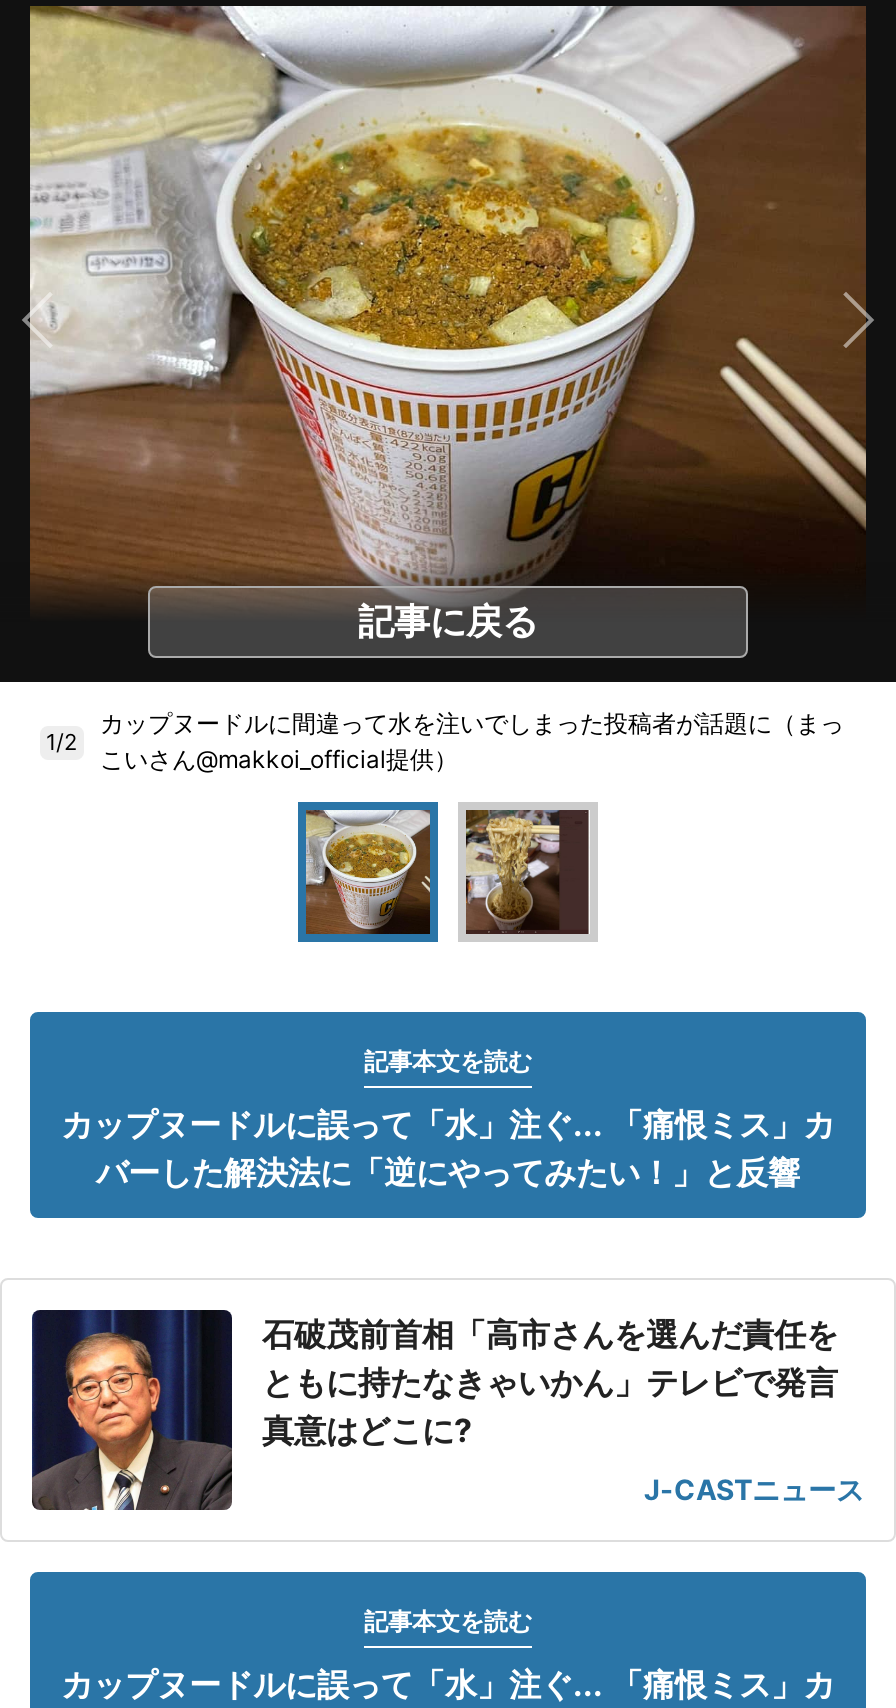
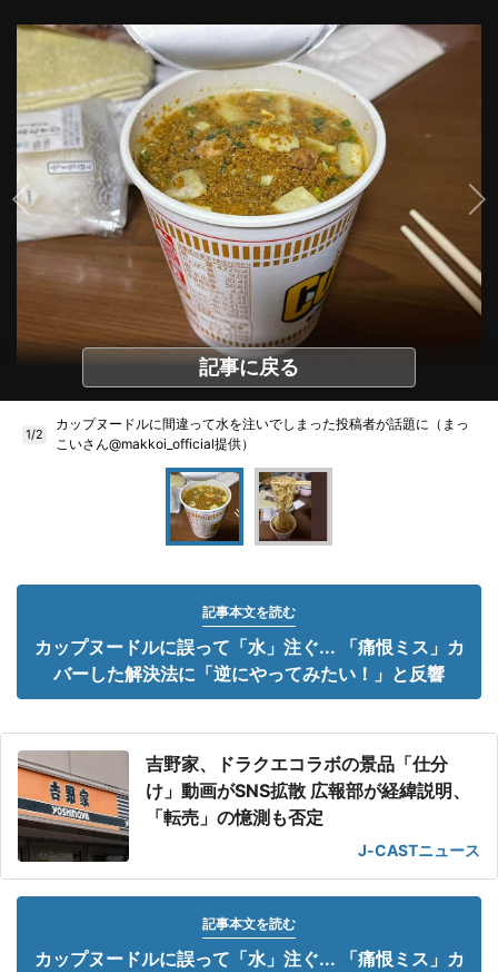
- [image]
- 石破茂前首相「高市さんを選んだ責任を
- ともに持たなきゃいかん」テレビで発言
- 真意はどこに?
+ [image]
+ 吉野家、ドラクエコラボの景品「仕分
+ け」動画がSNS拡散 広報部が経緯説明、
+ 「転売」の憶測も否定
